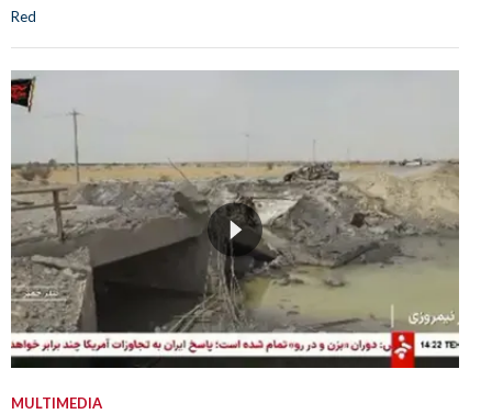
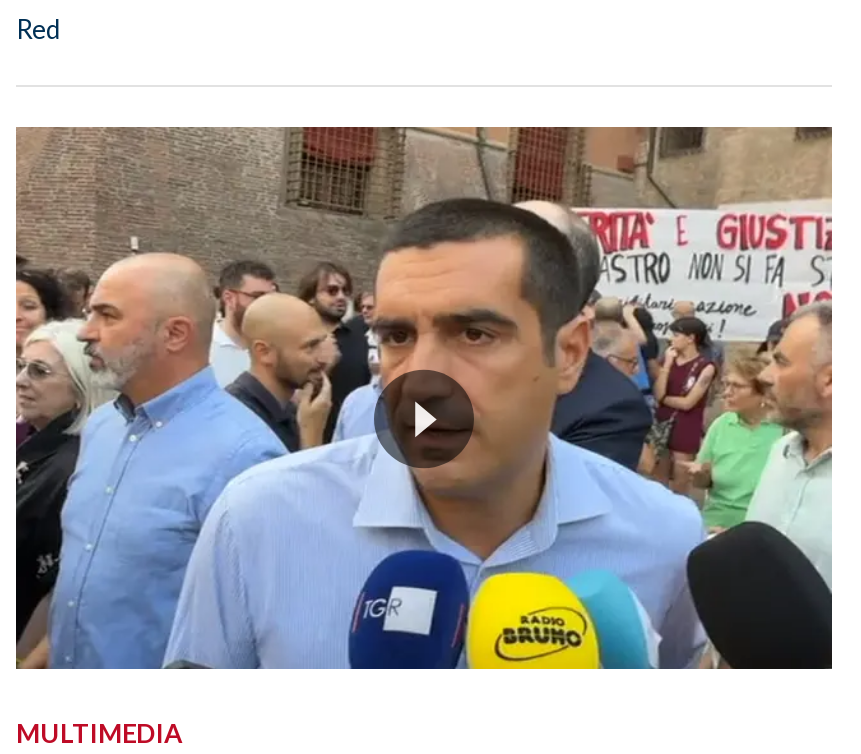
- [image]
+ [image]
